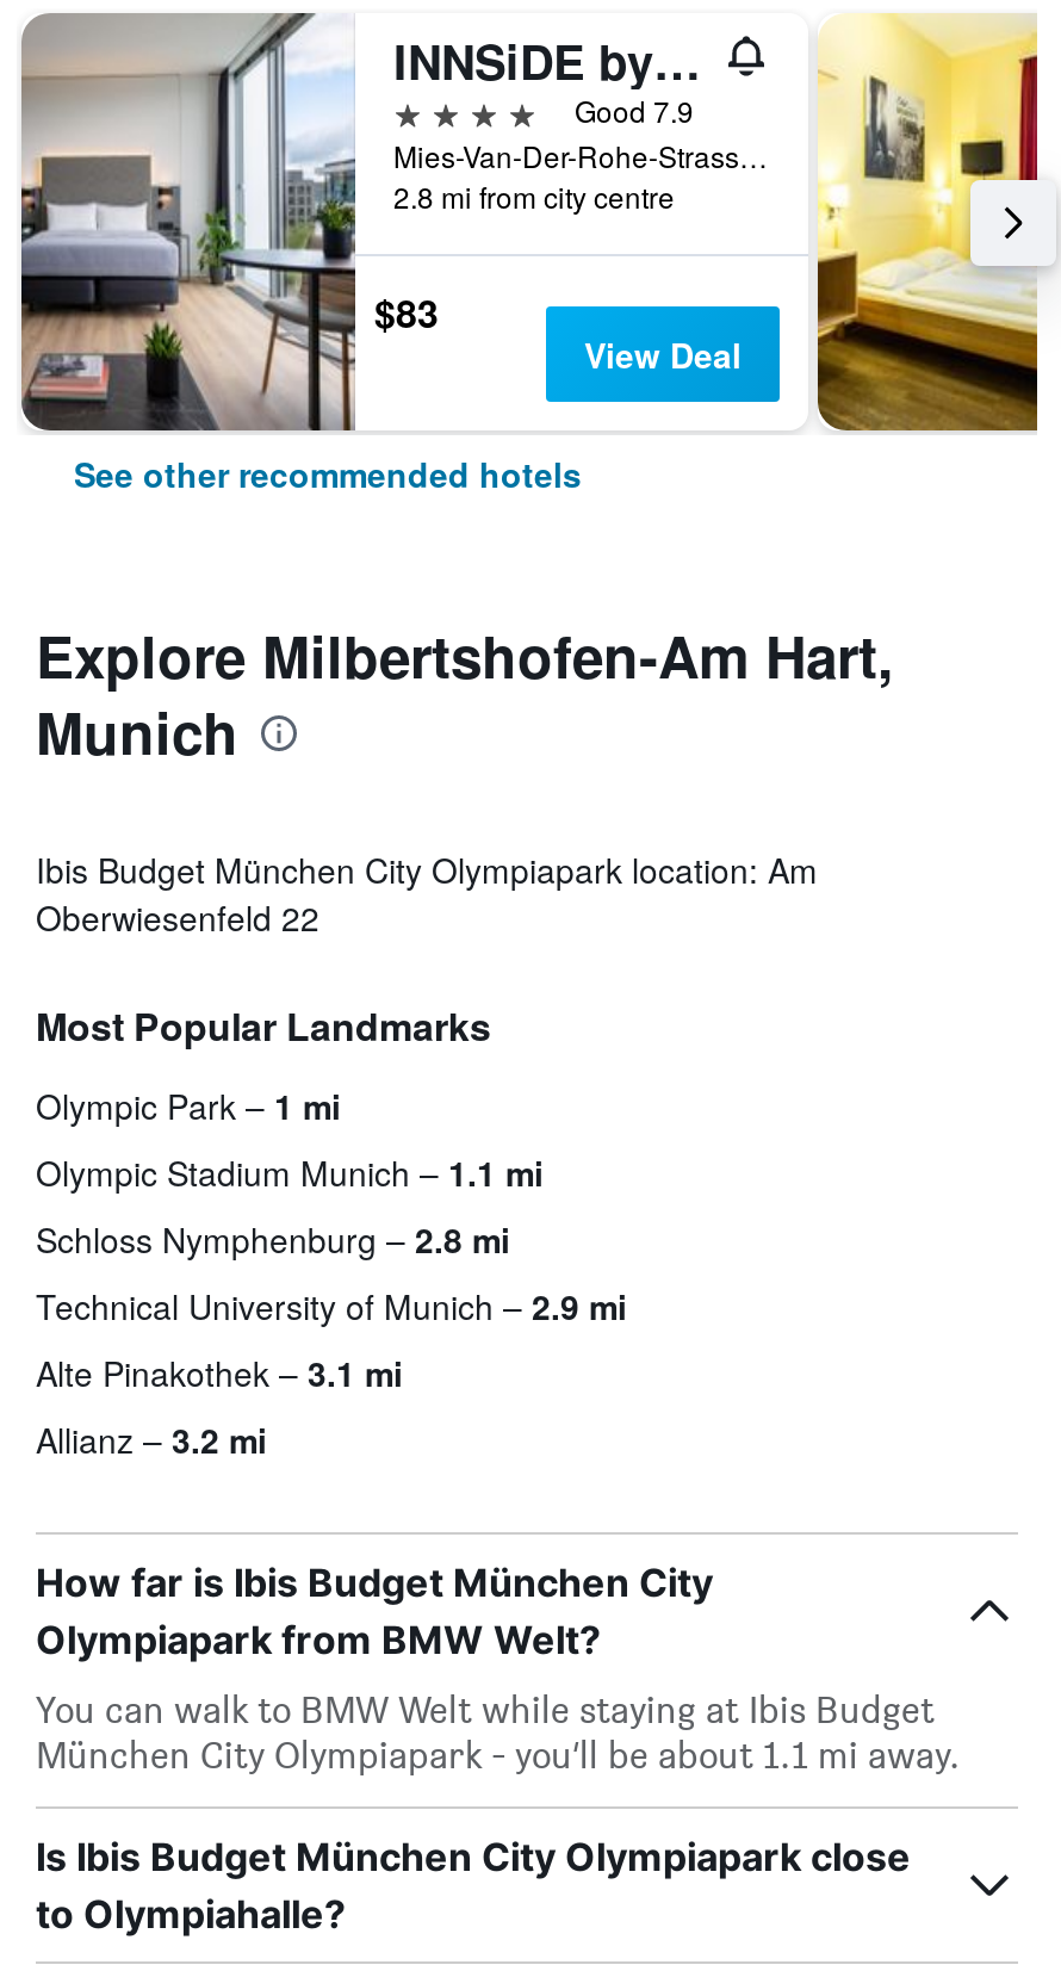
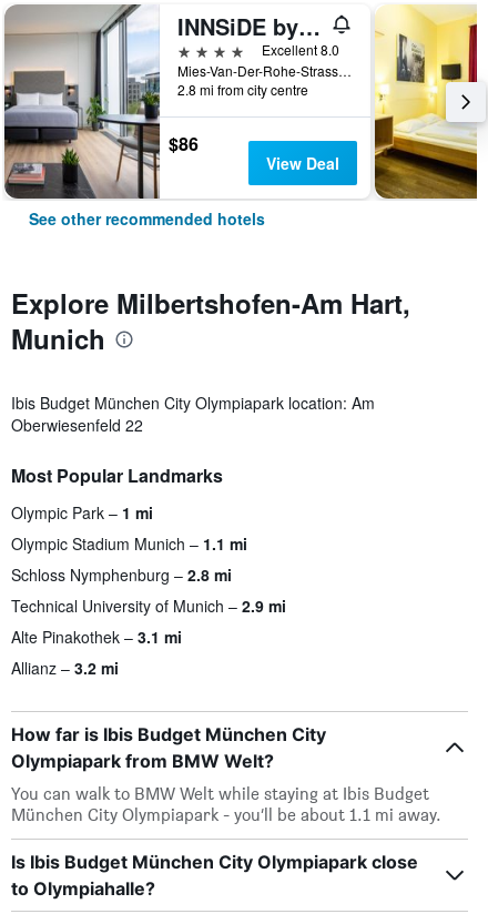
- Good 7.9
+ Excellent 8.0

- $83
+ $86
